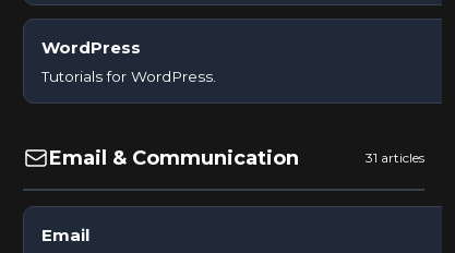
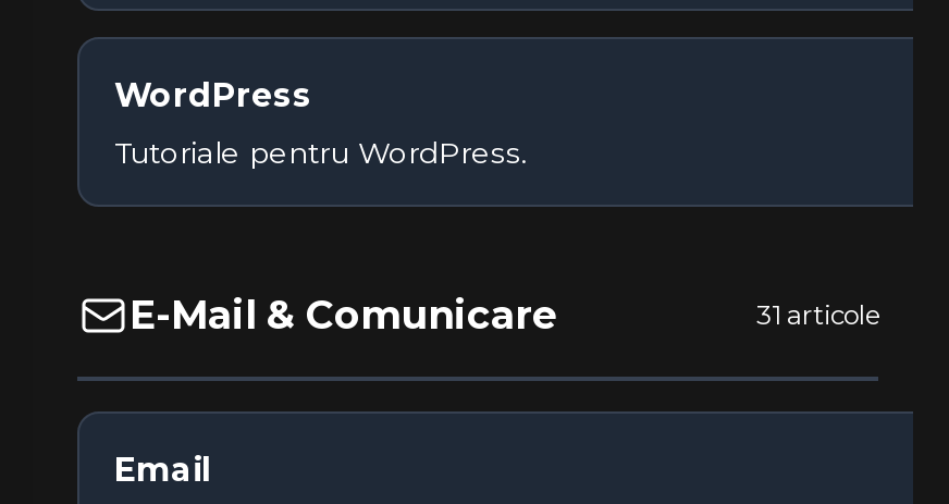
- Tutorials for WordPress.
+ Tutoriale pentru WordPress.

- Email & Communication
- 31 articles
+ E-Mail & Comunicare
+ 31 articole
